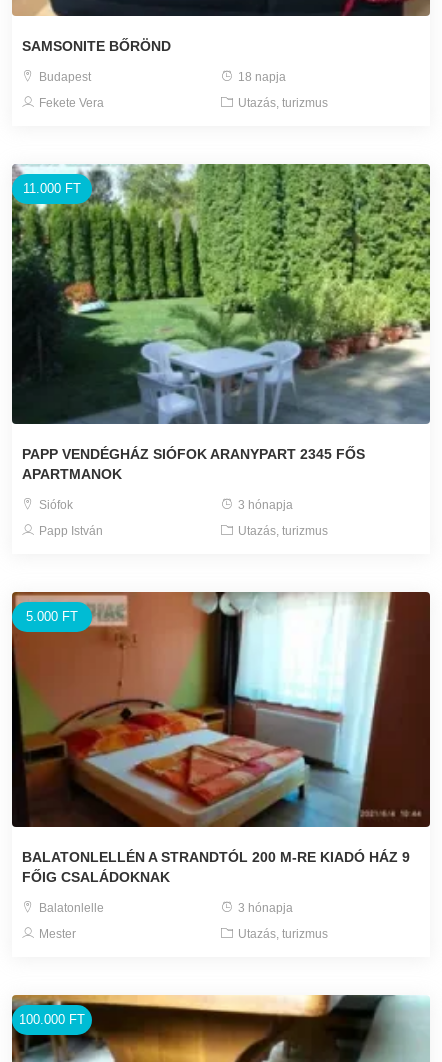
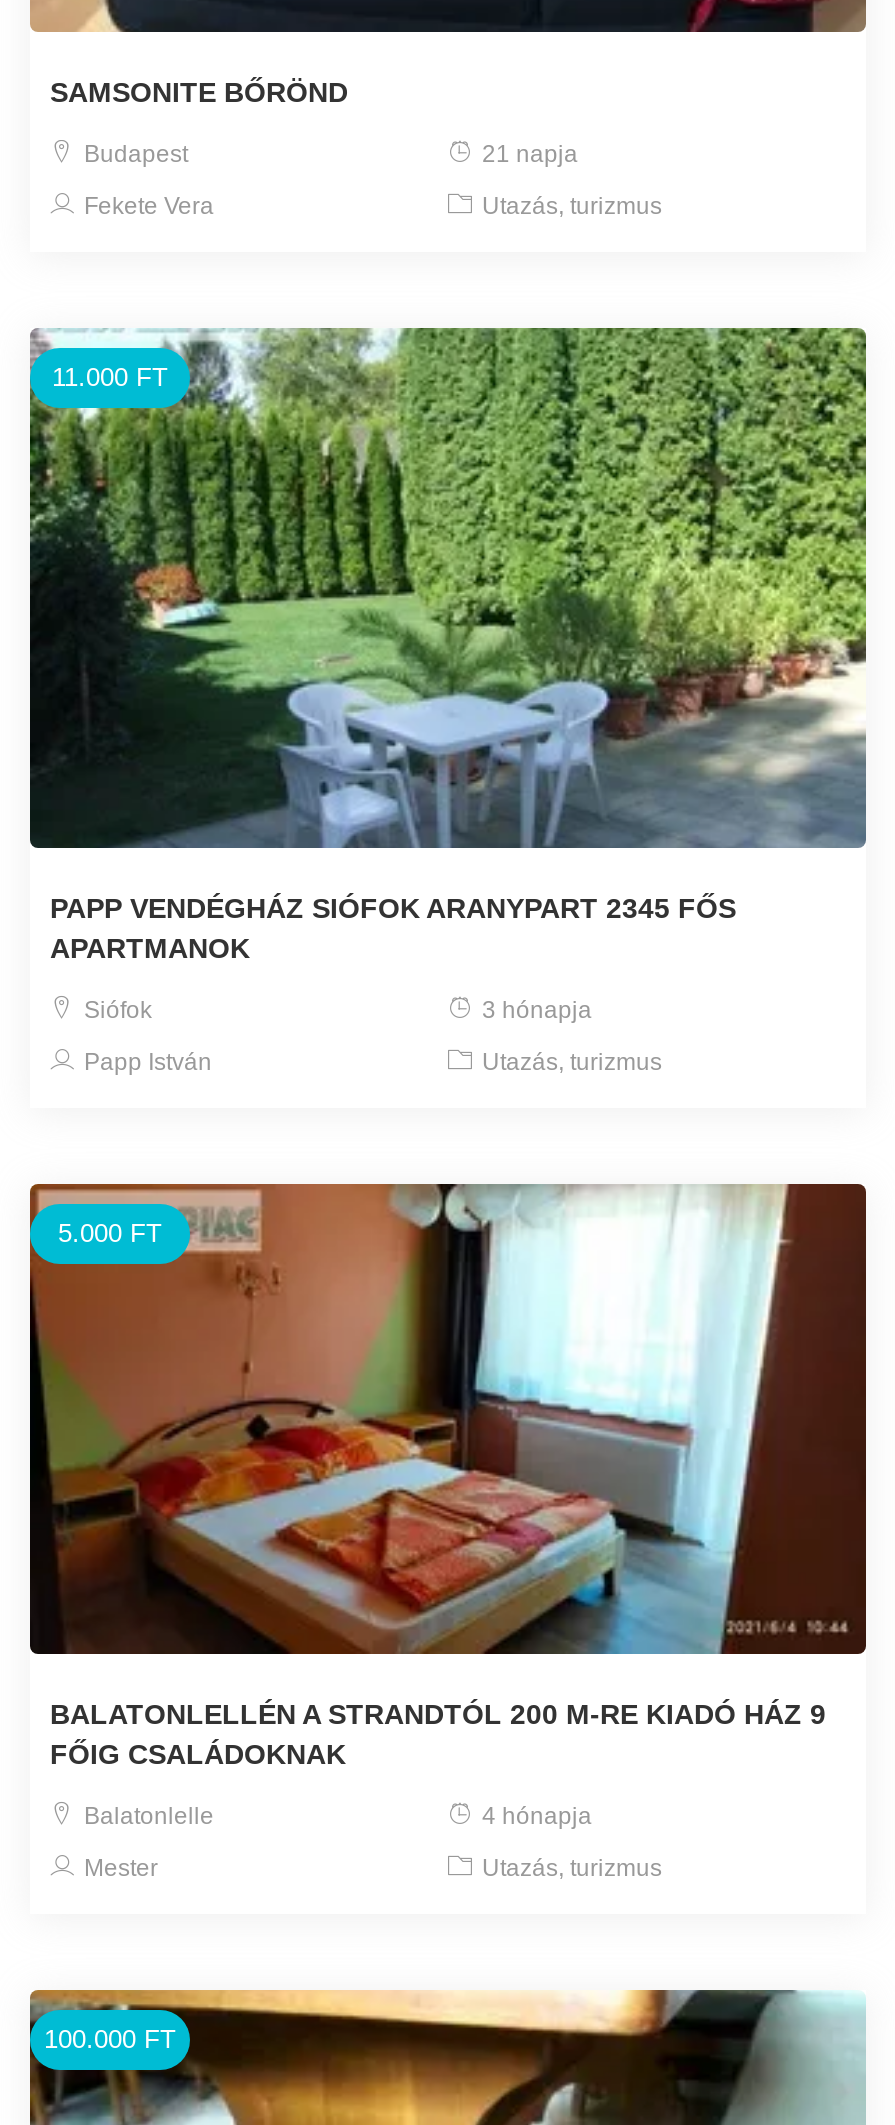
- 18 napja
+ 21 napja

- 3 hónapja
+ 4 hónapja
